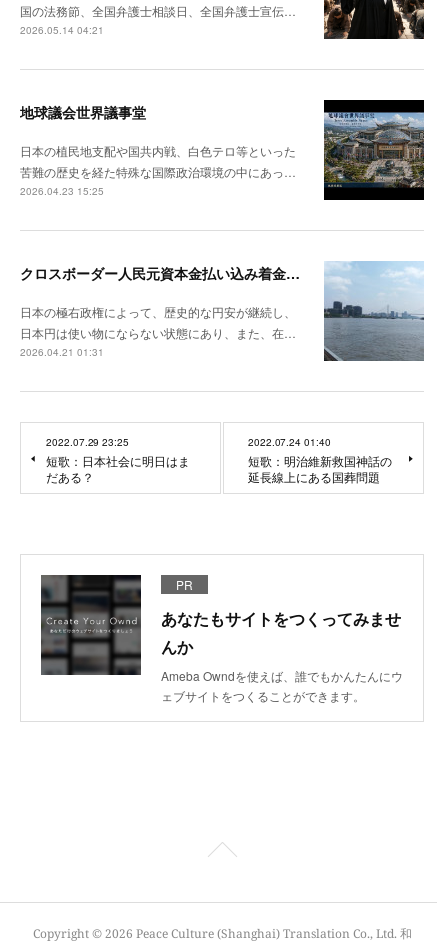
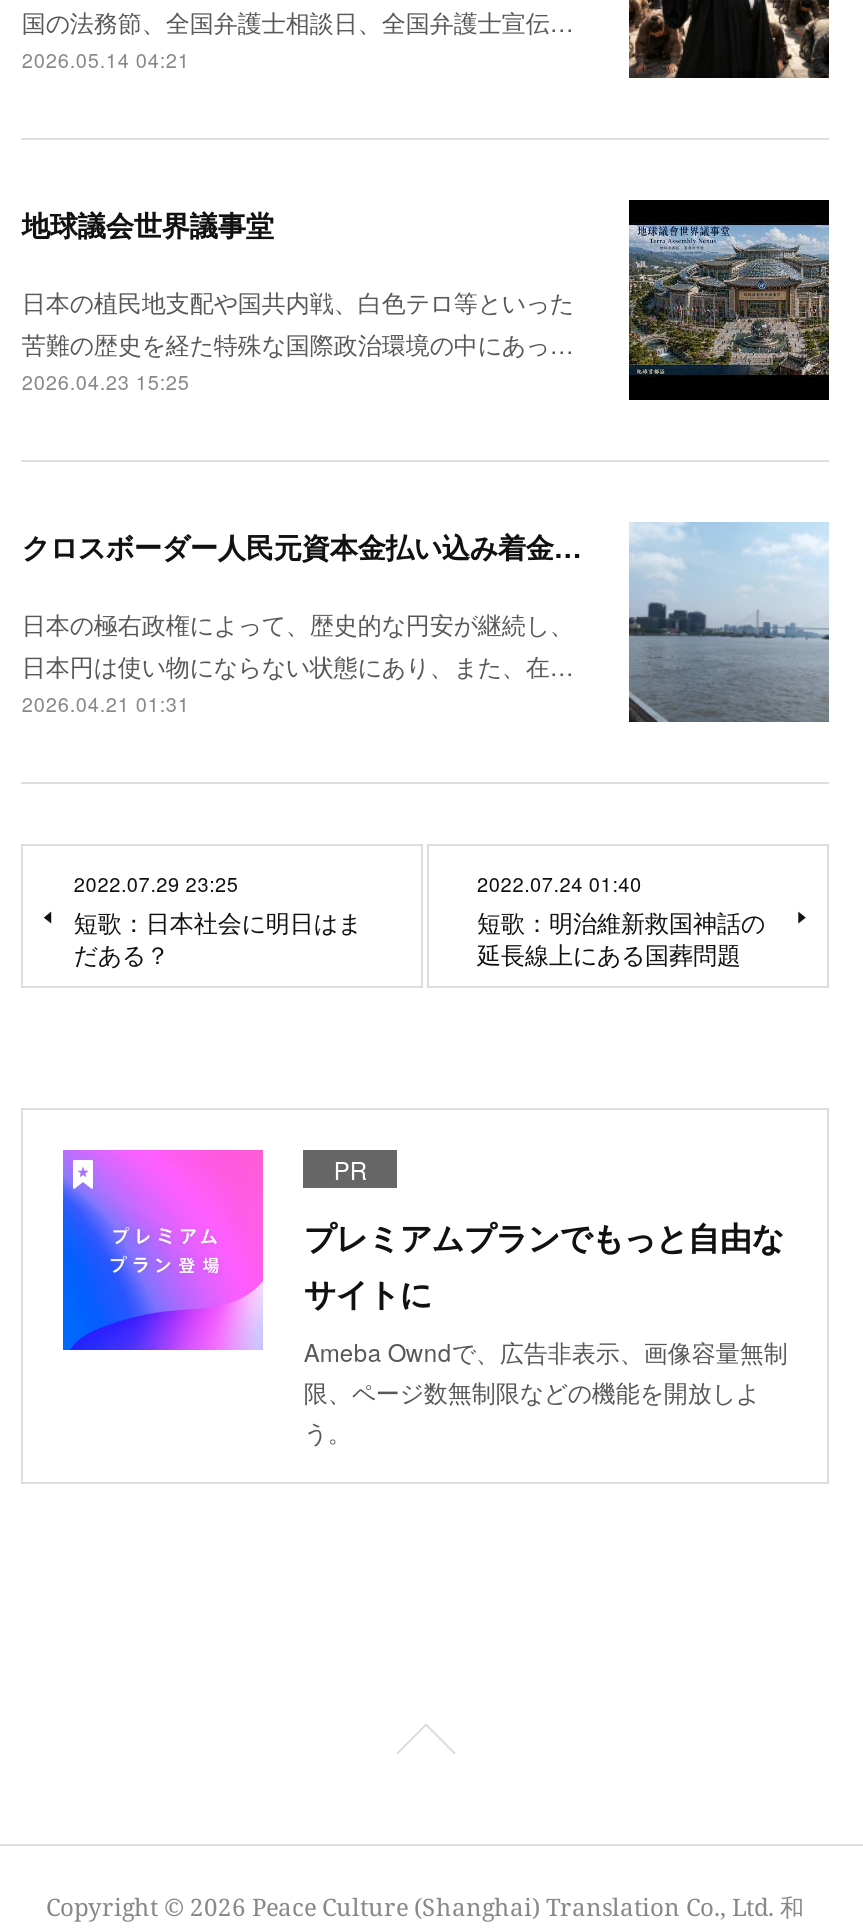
- [image]
- あなたもサイトをつくってみませ
- んか
- Ameba Owndを使えば、誰でもかんたんにウ
- ェブサイトをつくることができます。
+ [image]
+ プレミアムプランでもっと自由な
+ サイトに
+ Ameba Owndで、広告非表示、画像容量無制
+ 限、ページ数無制限などの機能を開放しよ
+ う。
